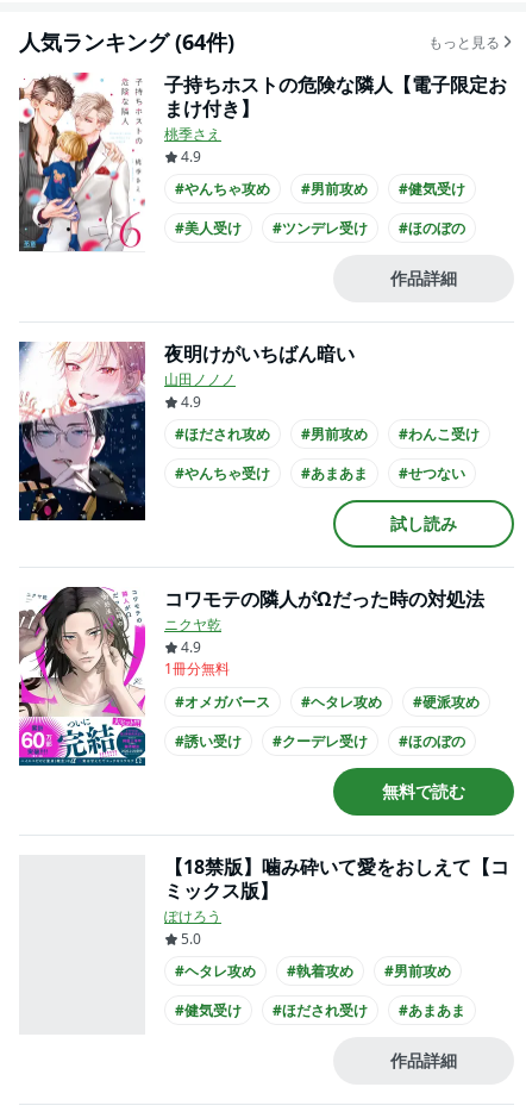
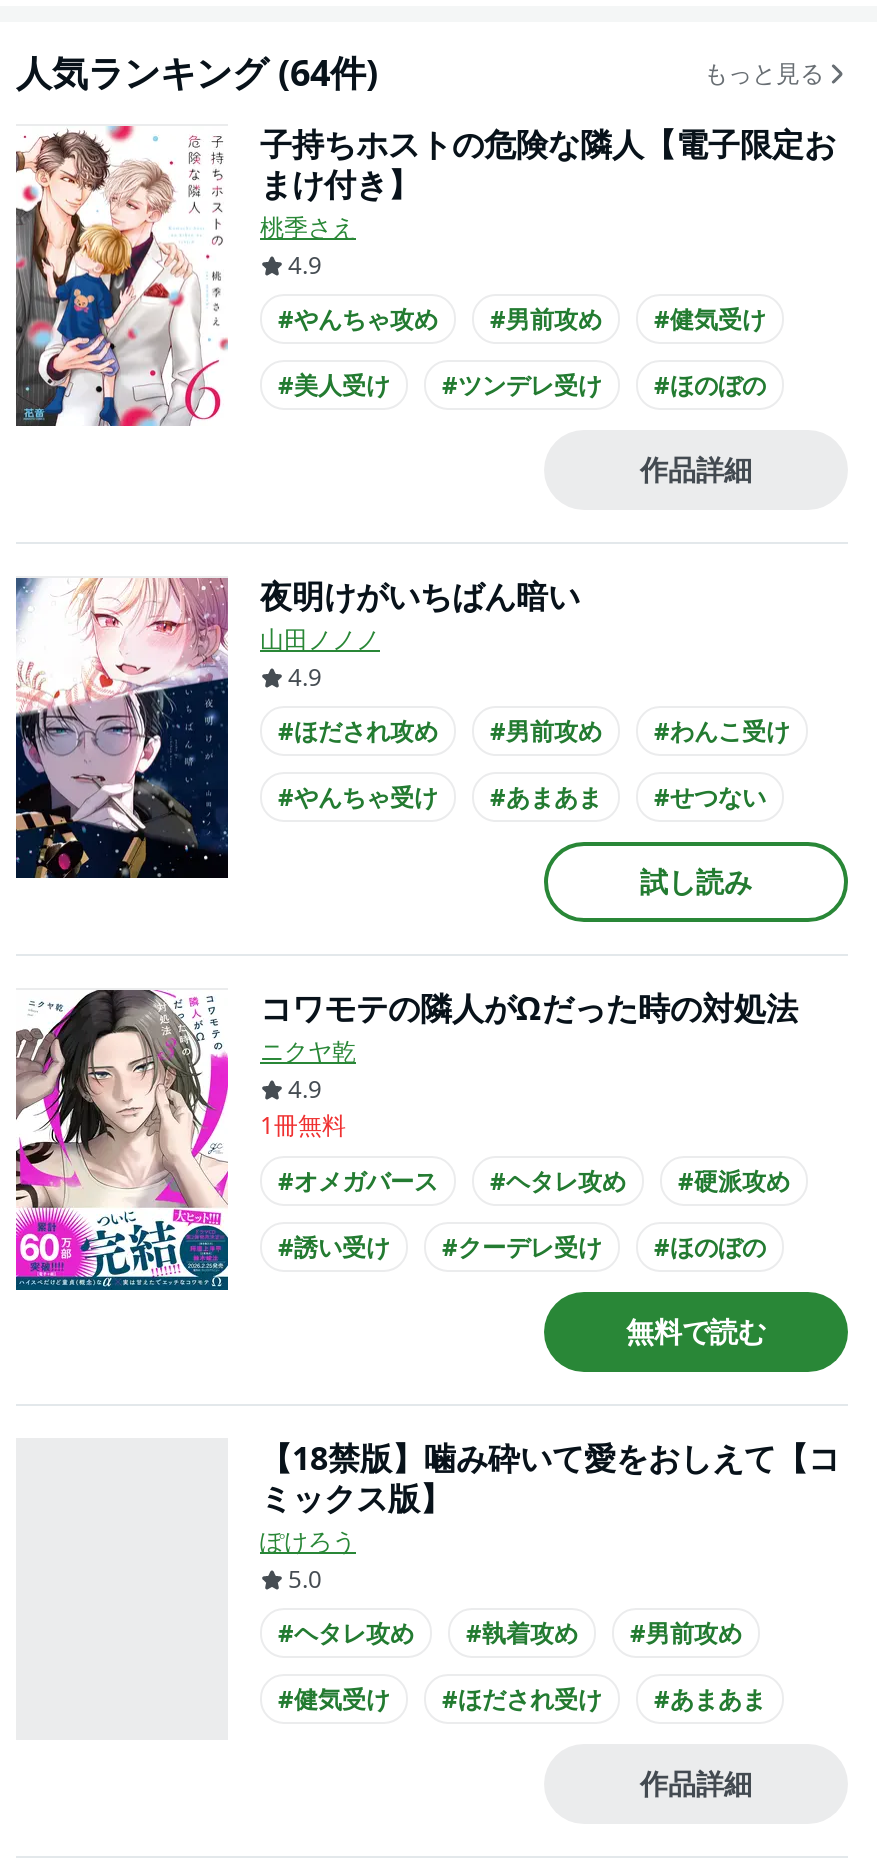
- 1冊分無料
+ 1冊無料
